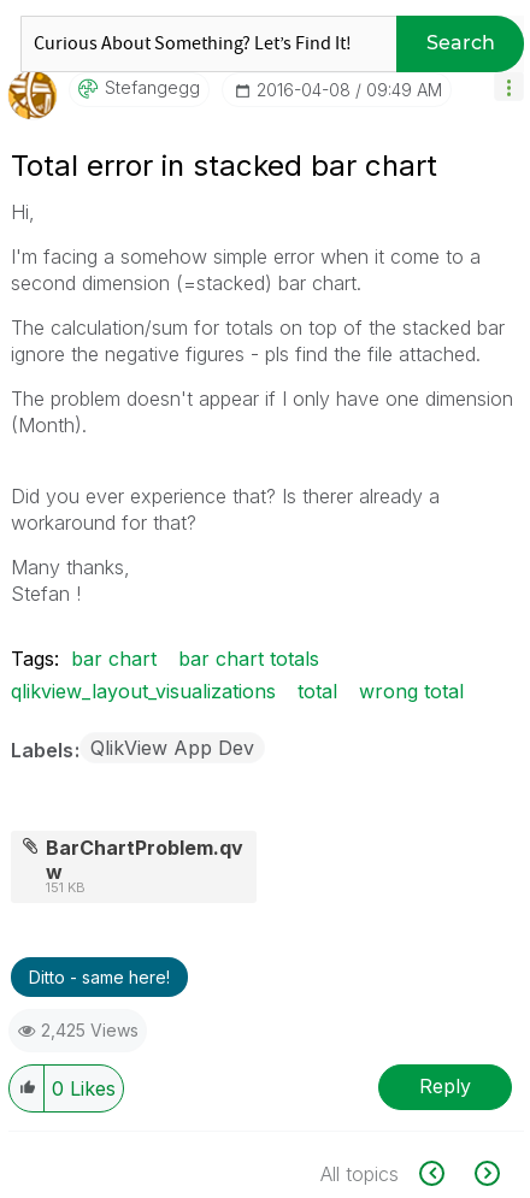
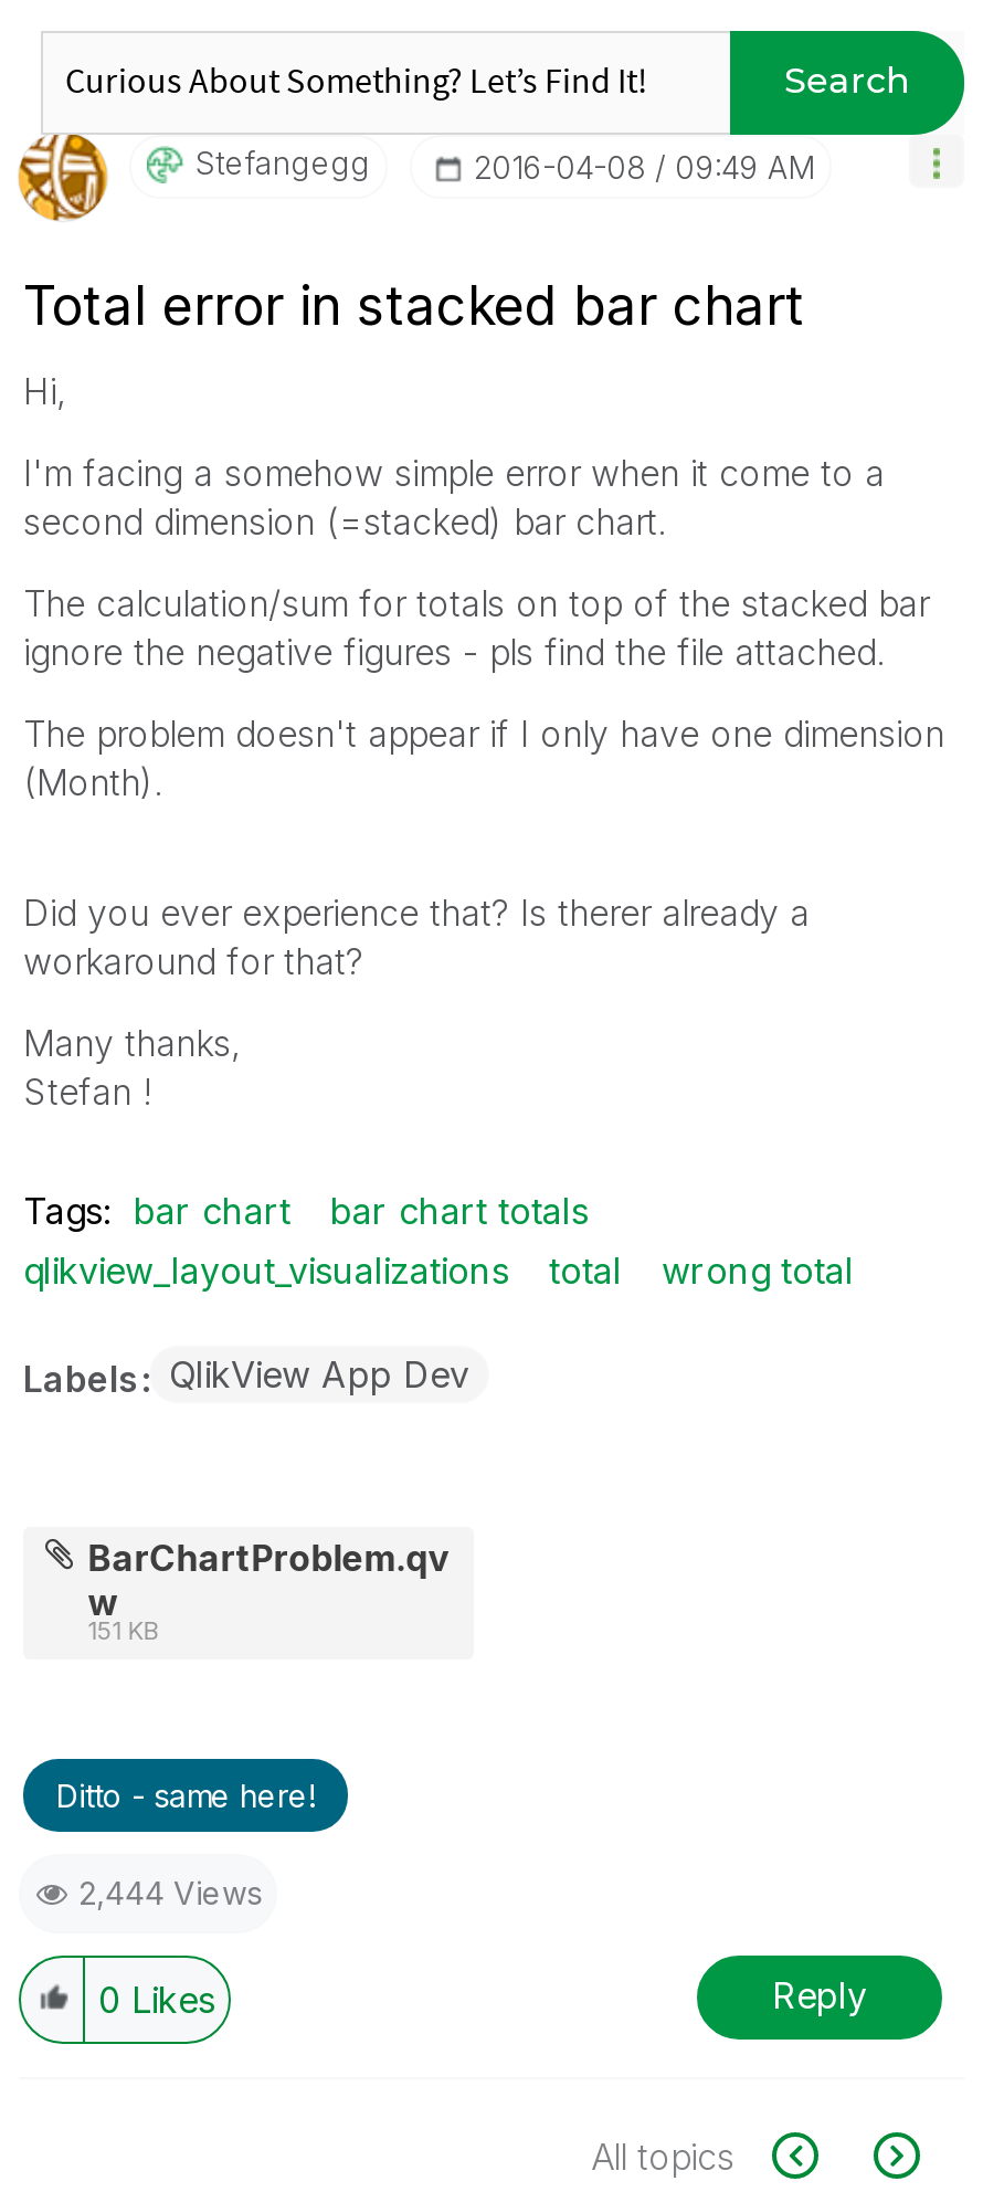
- 2,425 Views
+ 2,444 Views
